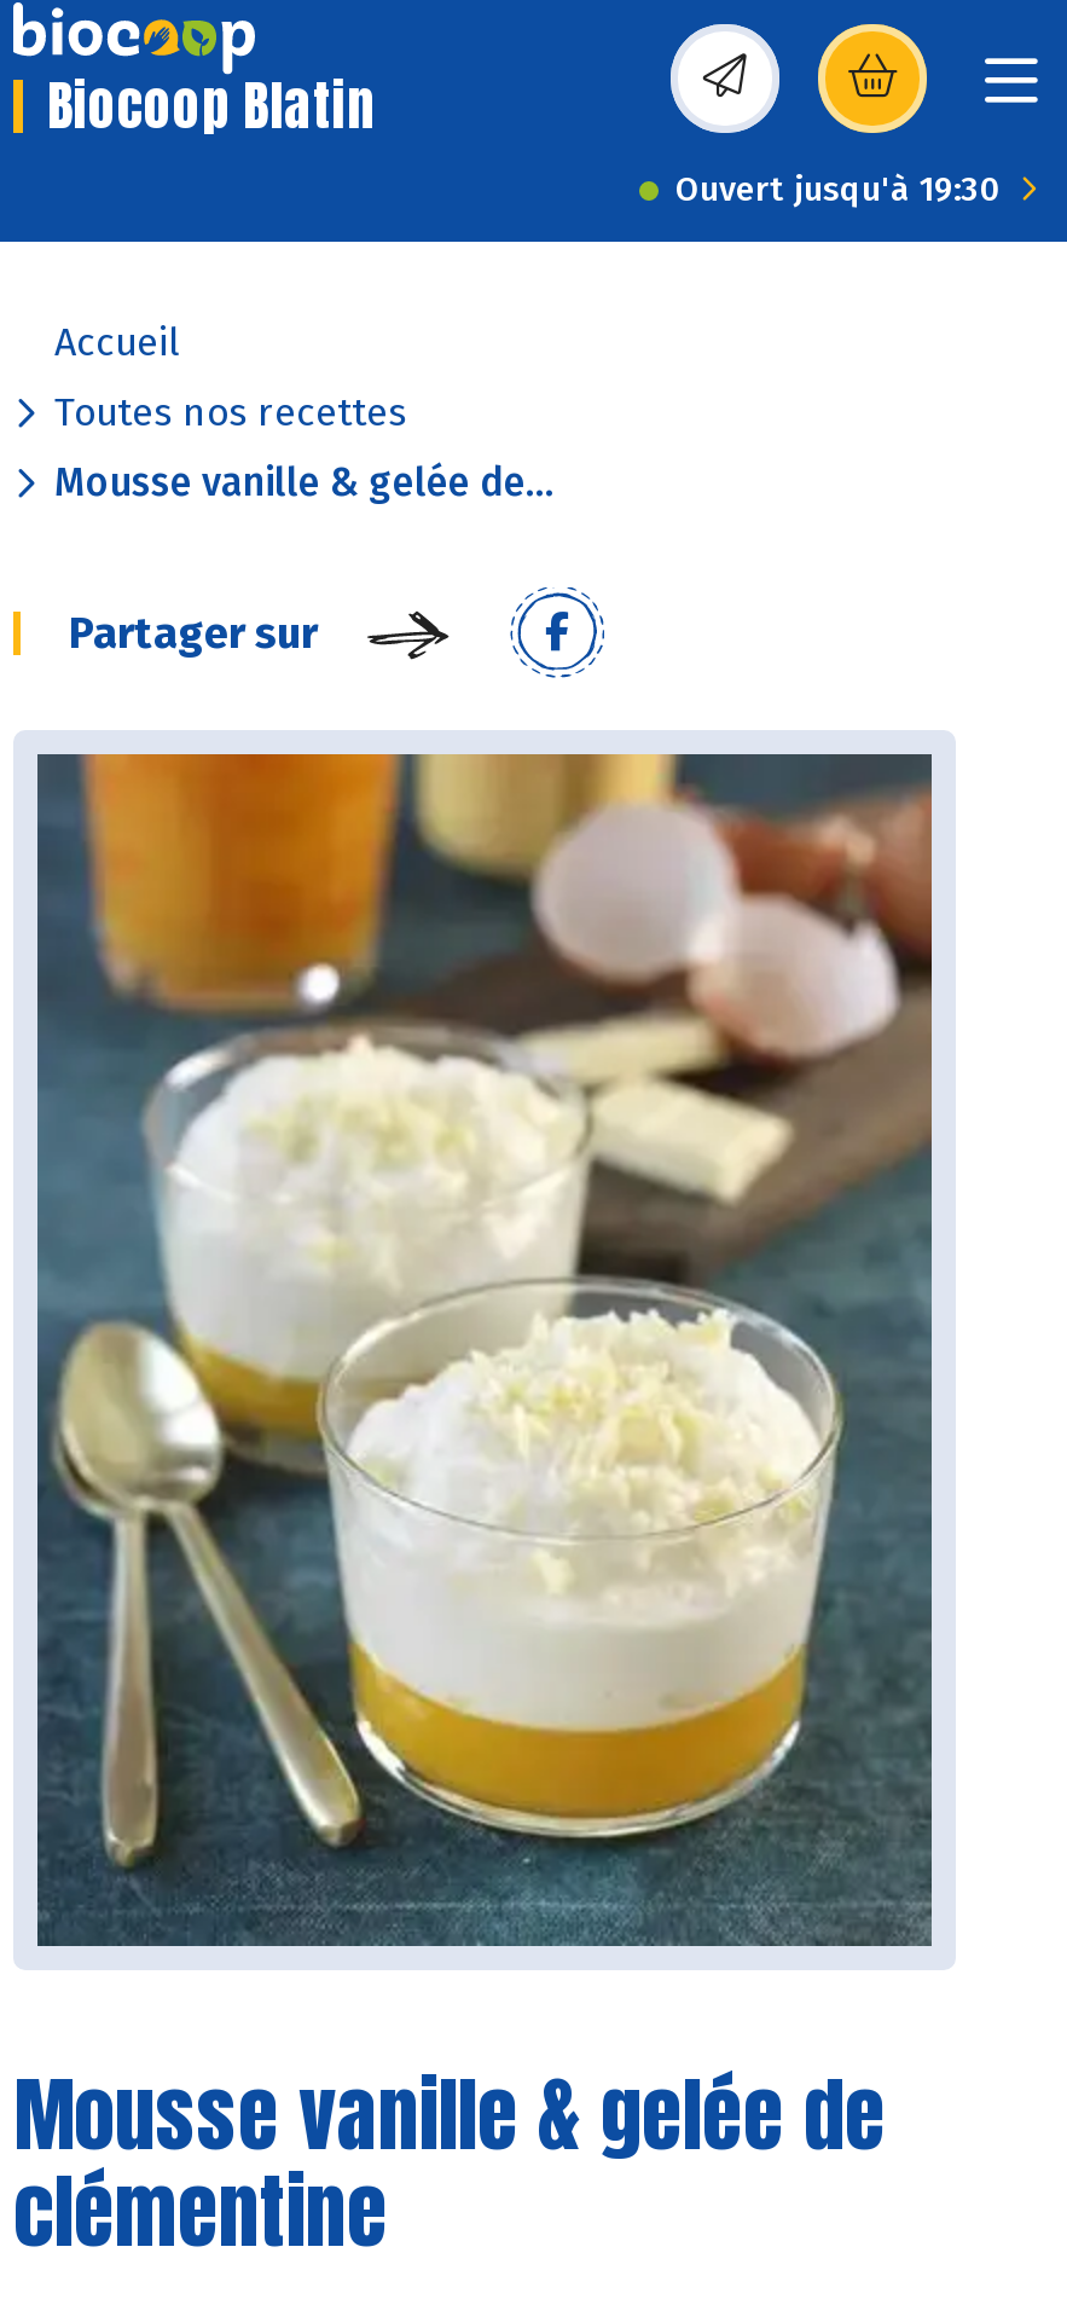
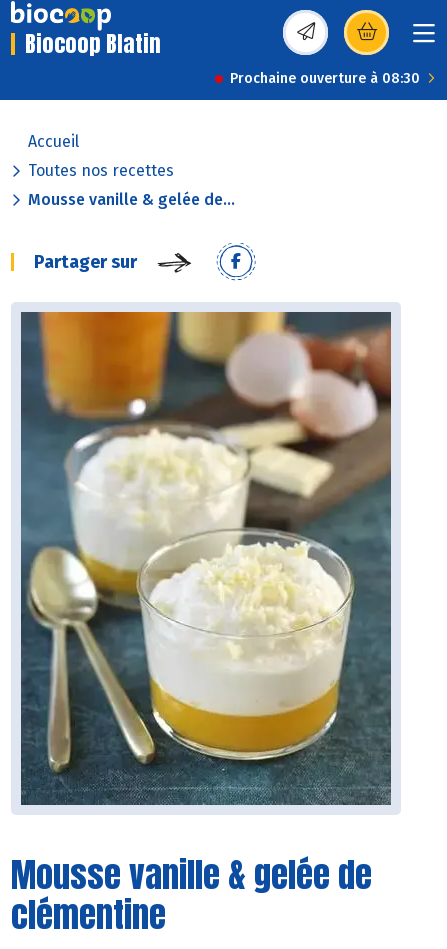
- Ouvert jusqu'à 19:30
+ Prochaine ouverture à 08:30
